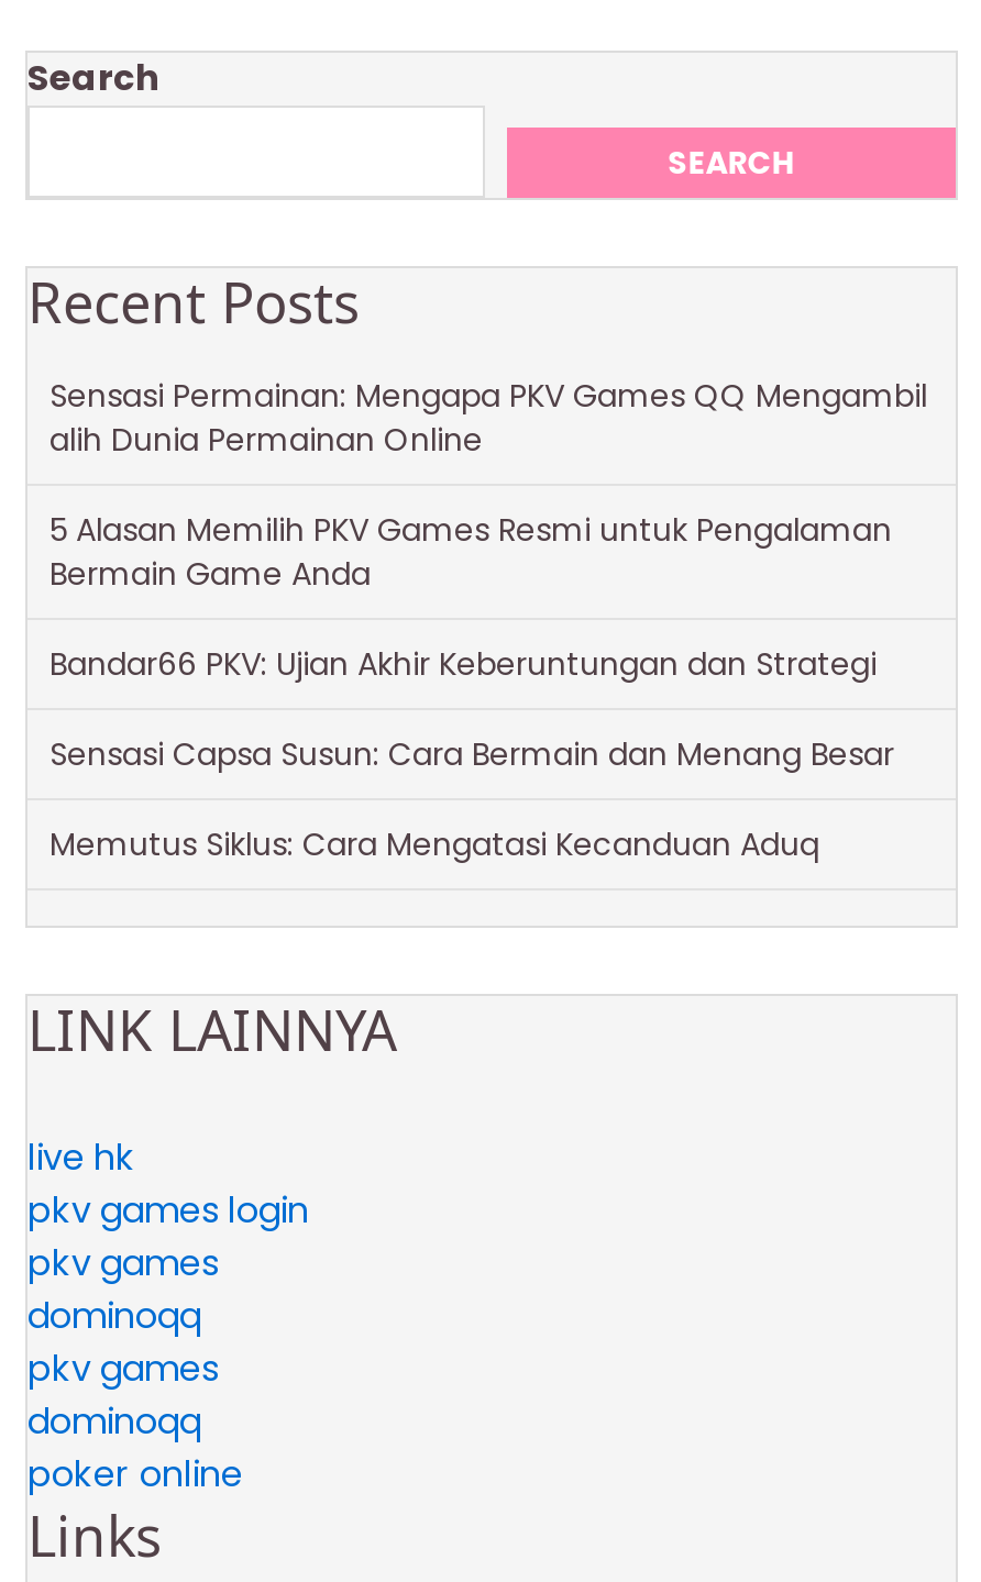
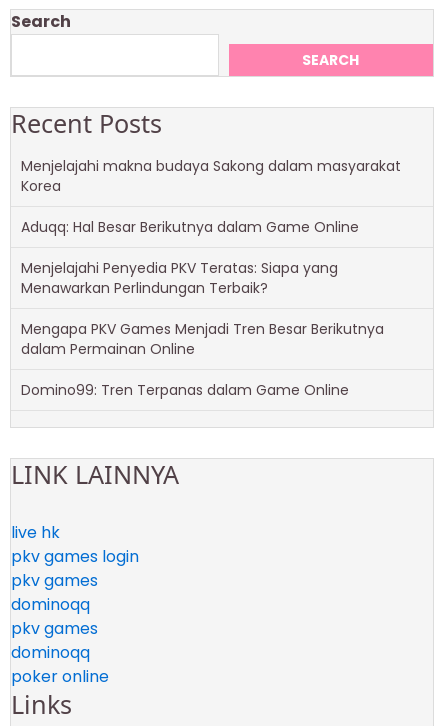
- Sensasi Permainan: Mengapa PKV Games QQ Mengambil
- alih Dunia Permainan Online
+ Menjelajahi makna budaya Sakong dalam masyarakat
+ Korea

- 5 Alasan Memilih PKV Games Resmi untuk Pengalaman
- Bermain Game Anda
+ Aduqq: Hal Besar Berikutnya dalam Game Online

- Bandar66 PKV: Ujian Akhir Keberuntungan dan Strategi
+ Menjelajahi Penyedia PKV Teratas: Siapa yang
+ Menawarkan Perlindungan Terbaik?

- Sensasi Capsa Susun: Cara Bermain dan Menang Besar
+ Mengapa PKV Games Menjadi Tren Besar Berikutnya
+ dalam Permainan Online

- Memutus Siklus: Cara Mengatasi Kecanduan Aduq
+ Domino99: Tren Terpanas dalam Game Online
